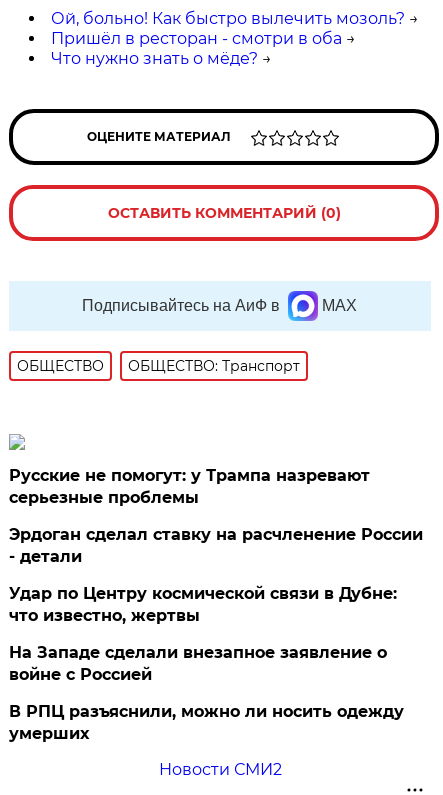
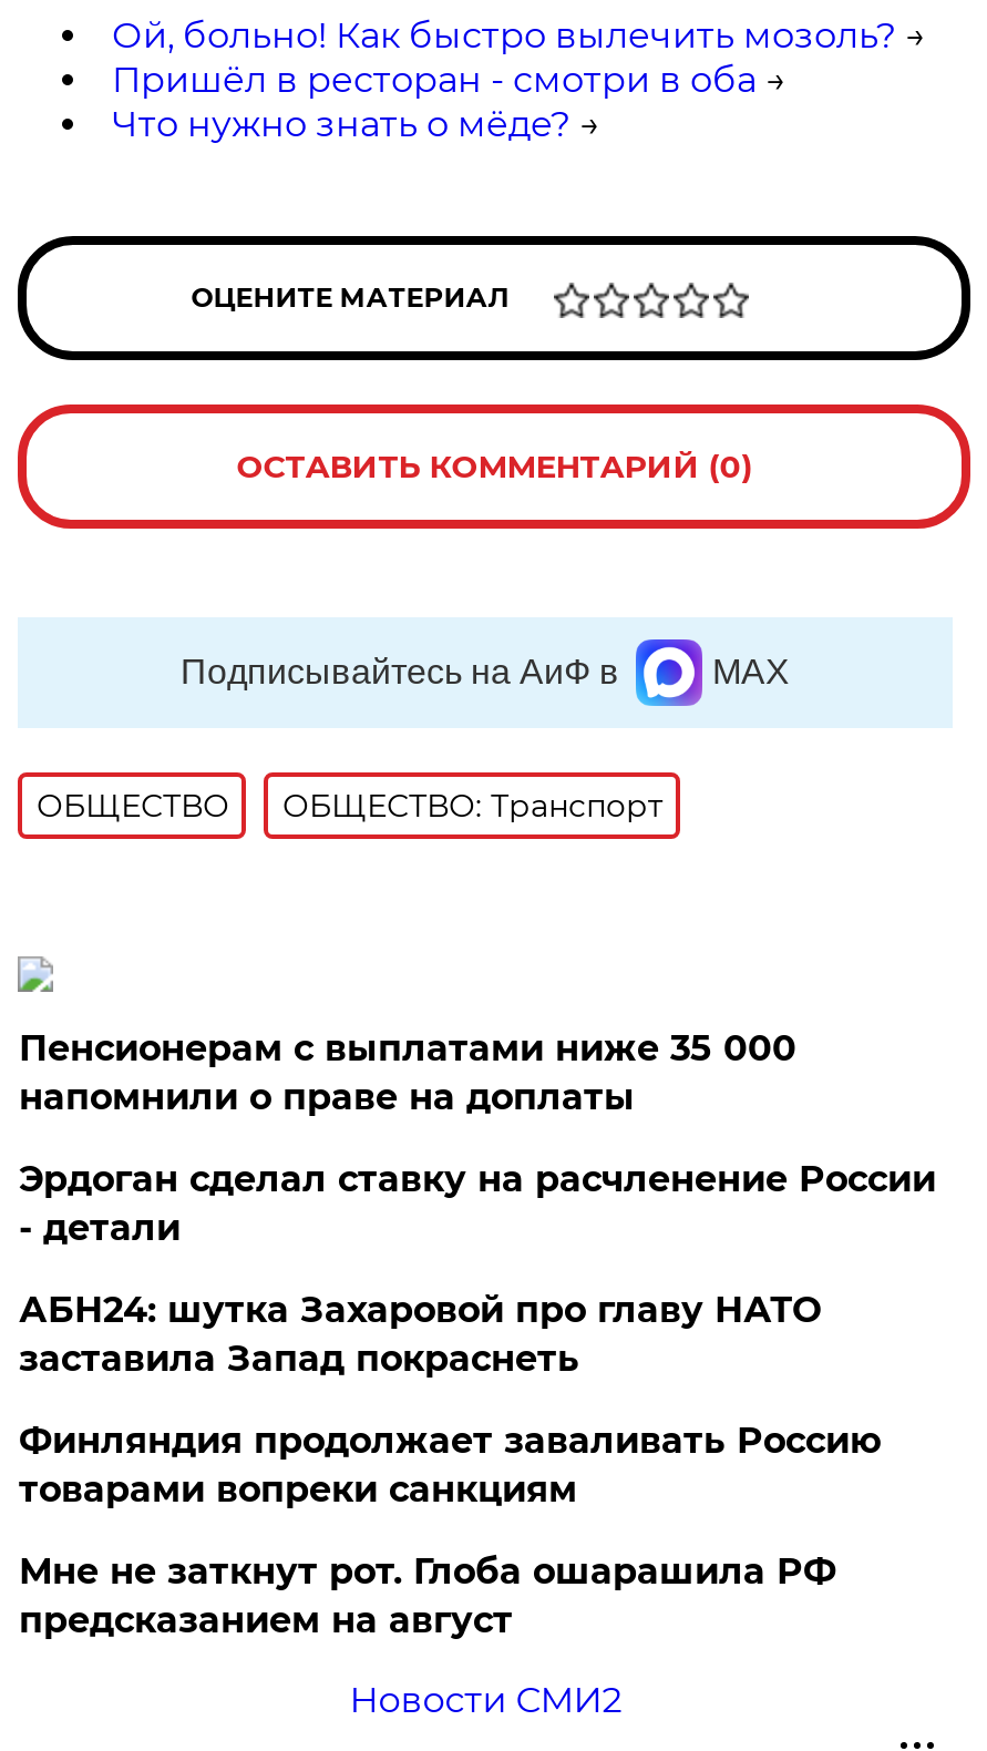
- Русские не помогут: у Трампа назревают
- серьезные проблемы
+ Пенсионерам с выплатами ниже 35 000
+ напомнили о праве на доплаты

- Удар по Центру космической связи в Дубне:
- что известно, жертвы
+ АБН24: шутка Захаровой про главу НАТО
+ заставила Запад покраснеть

- На Западе сделали внезапное заявление о
- войне с Россией
+ Финляндия продолжает заваливать Россию
+ товарами вопреки санкциям

- В РПЦ разъяснили, можно ли носить одежду
- умерших
+ Мне не заткнут рот. Глоба ошарашила РФ
+ предсказанием на август
